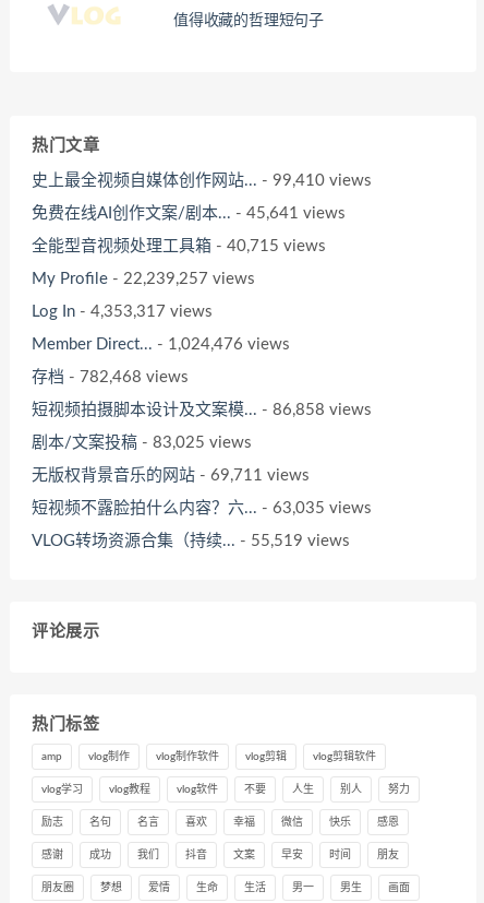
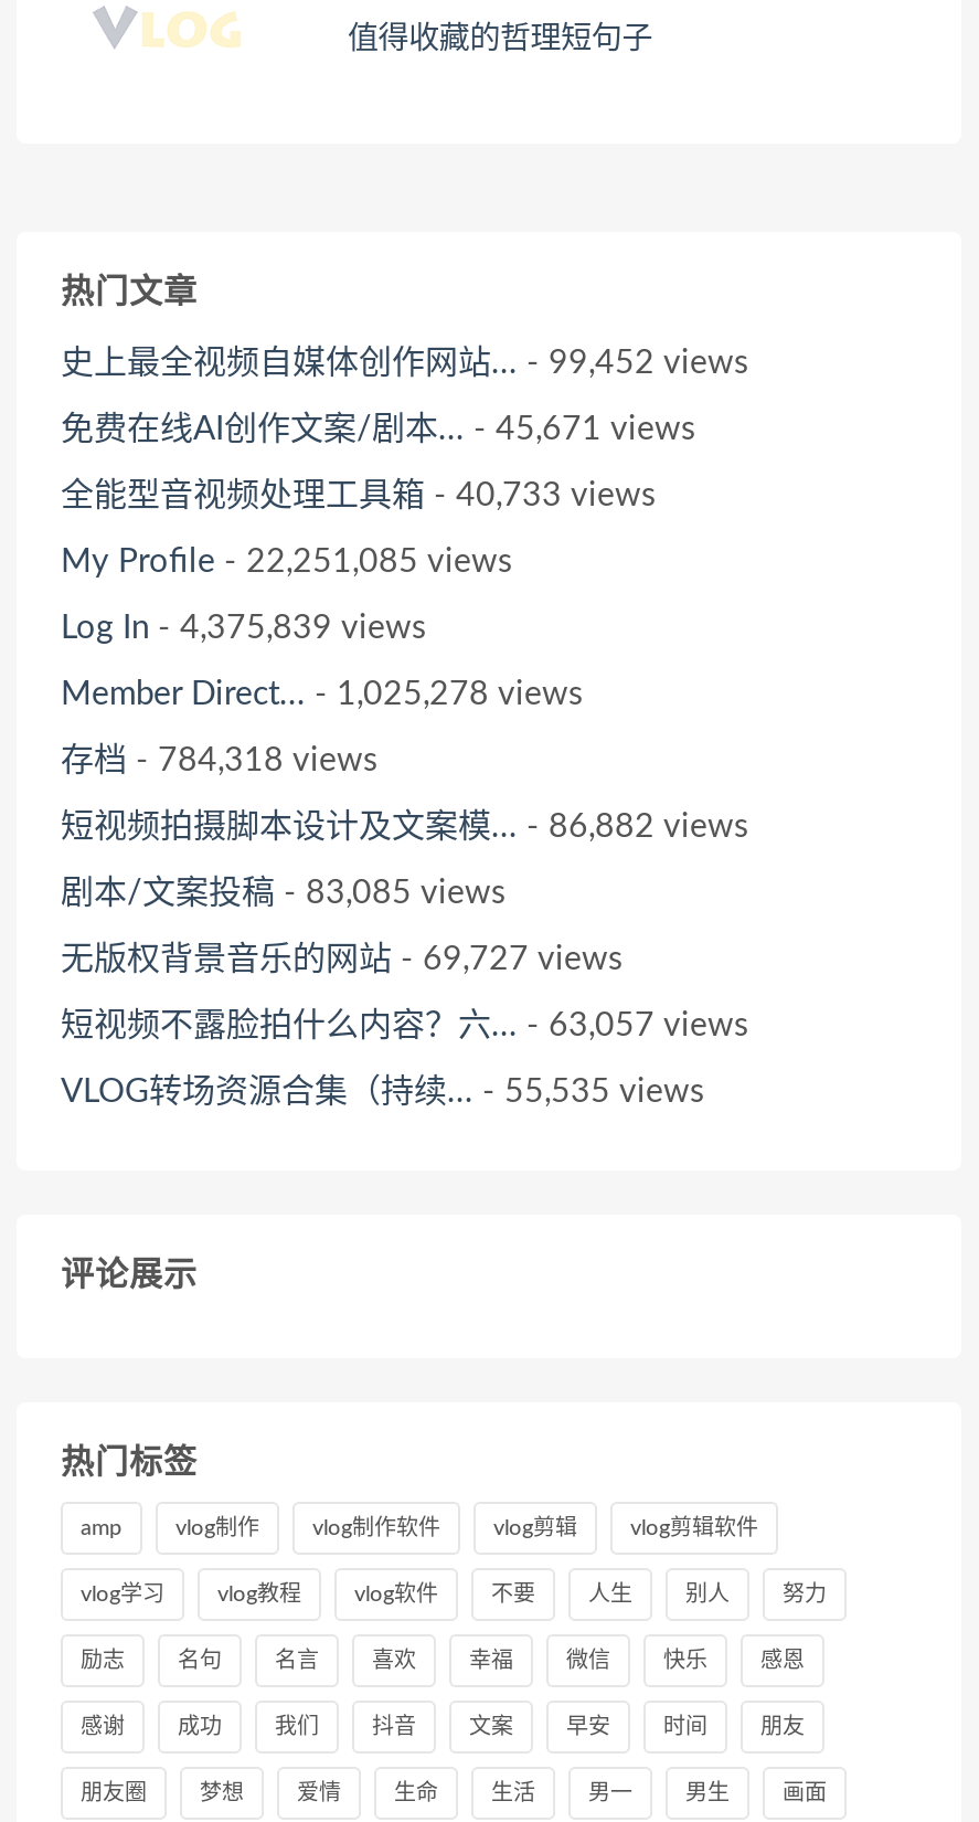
- 史上最全视频自媒体创作网站... - 99,410 views
+ 史上最全视频自媒体创作网站... - 99,452 views

- 免费在线AI创作文案/剧本... - 45,641 views
+ 免费在线AI创作文案/剧本... - 45,671 views

- 全能型音视频处理工具箱- 40,715 views
+ 全能型音视频处理工具箱- 40,733 views

- My Profile - 22,239,257 views
+ My Profile - 22,251,085 views

- Log In - 4,353,317 views
+ Log In - 4,375,839 views

- Member Direct... - 1,024,476 views
+ Member Direct... - 1,025,278 views

- 存档- 782,468 views
+ 存档- 784,318 views

- 短视频拍摄脚本设计及文案模... - 86,858 views
+ 短视频拍摄脚本设计及文案模... - 86,882 views

- 剧本/文案投稿- 83,025 views
+ 剧本/文案投稿- 83,085 views

- 无版权背景音乐的网站- 69,711 views
+ 无版权背景音乐的网站- 69,727 views

- 短视频不露脸拍什么内容？六... - 63,035 views
+ 短视频不露脸拍什么内容？六... - 63,057 views

- VLOG转场资源合集（持续... - 55,519 views
+ VLOG转场资源合集（持续... - 55,535 views
